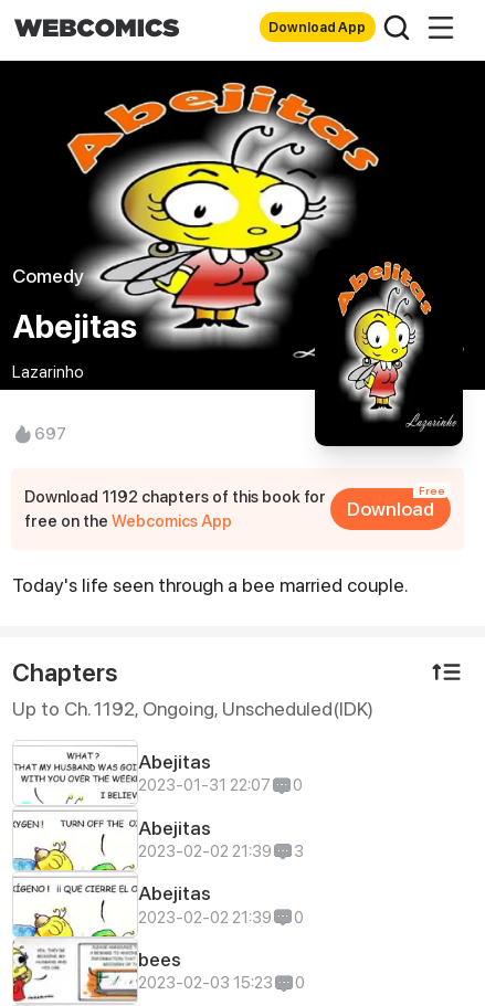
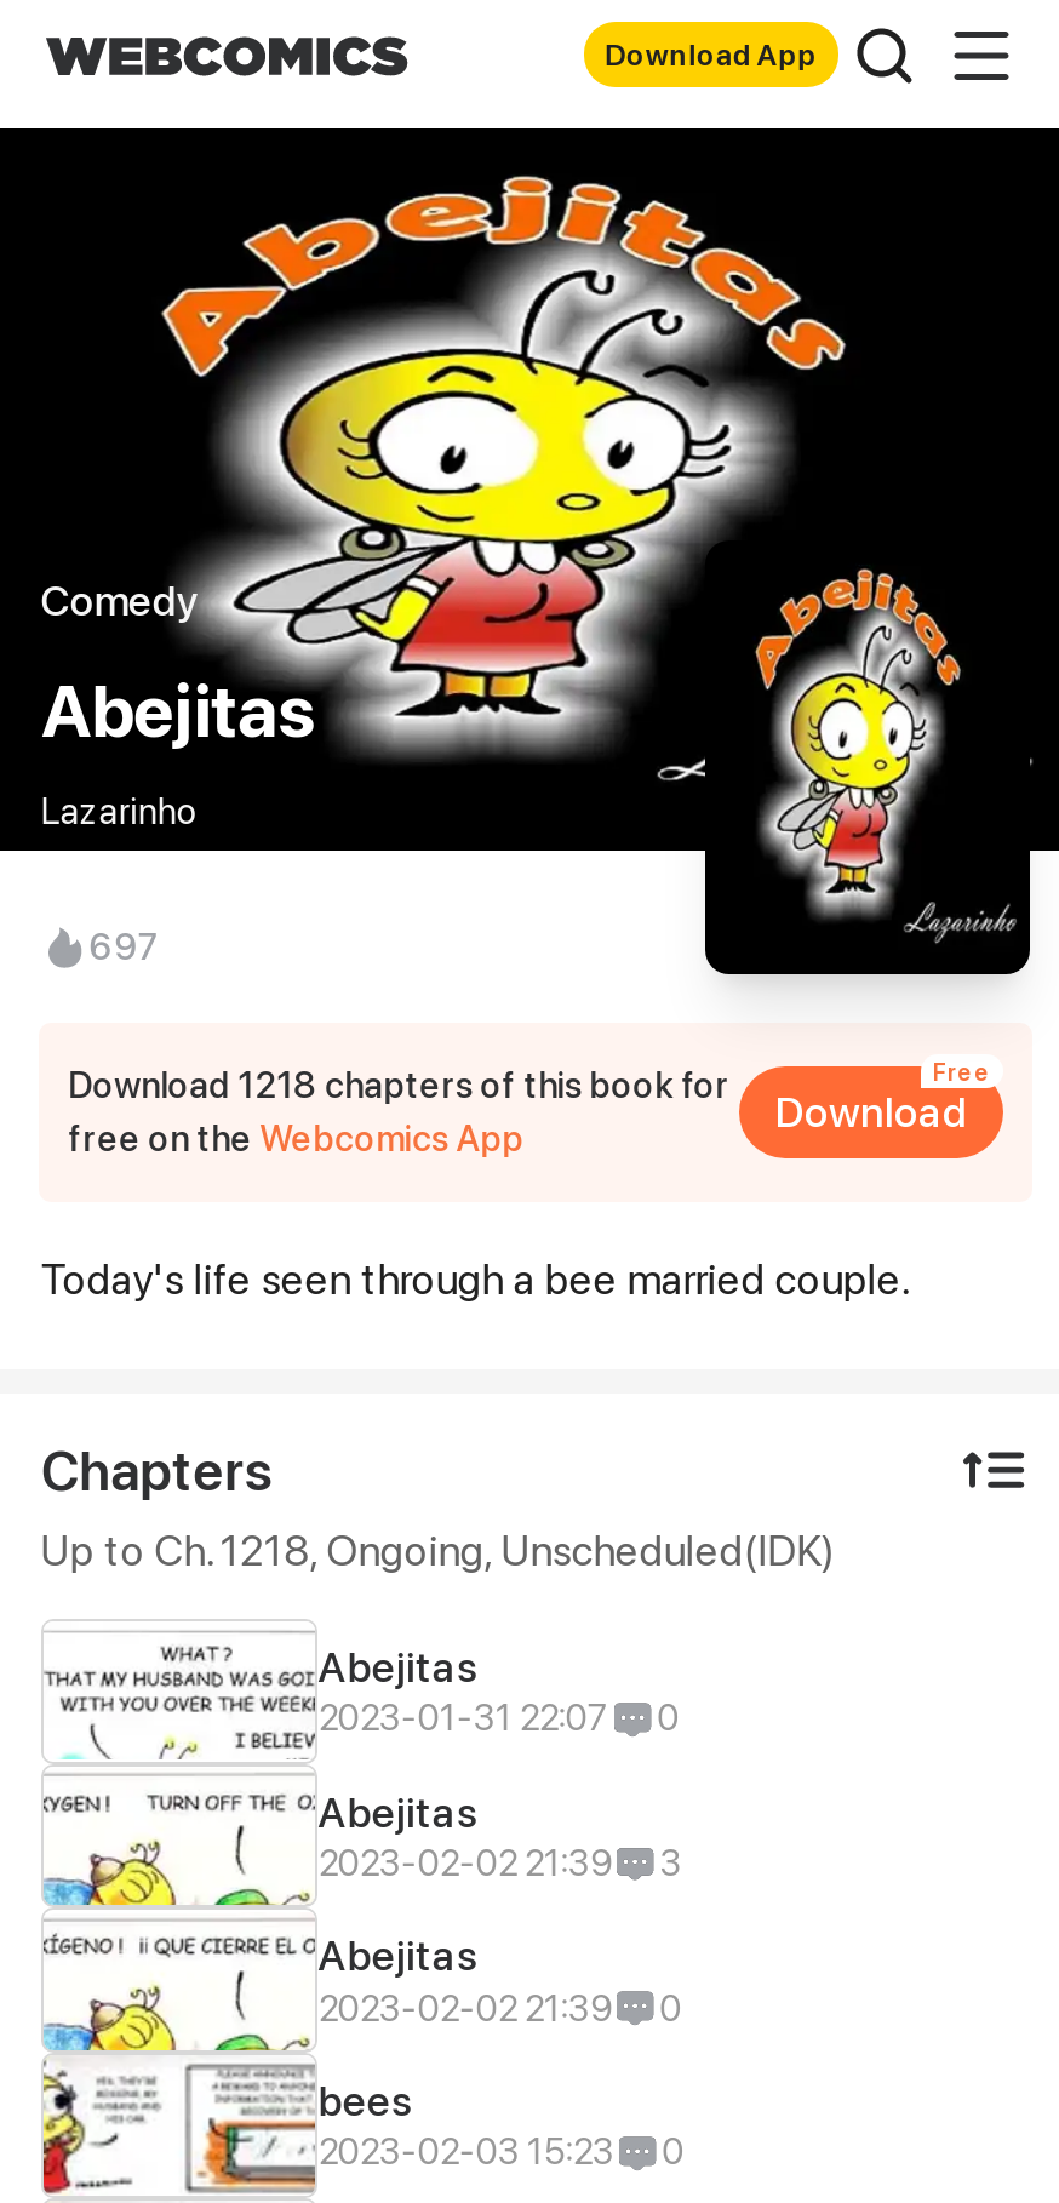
- Download 1192 chapters of this book for
+ Download 1218 chapters of this book for

- Up to Ch. 1192, Ongoing, Unscheduled(IDK)
+ Up to Ch. 1218, Ongoing, Unscheduled(IDK)
